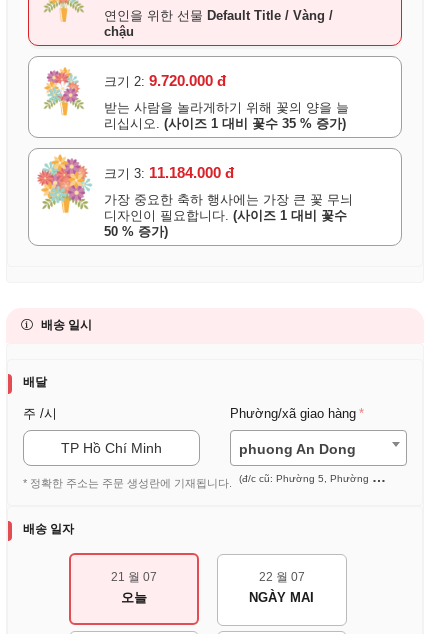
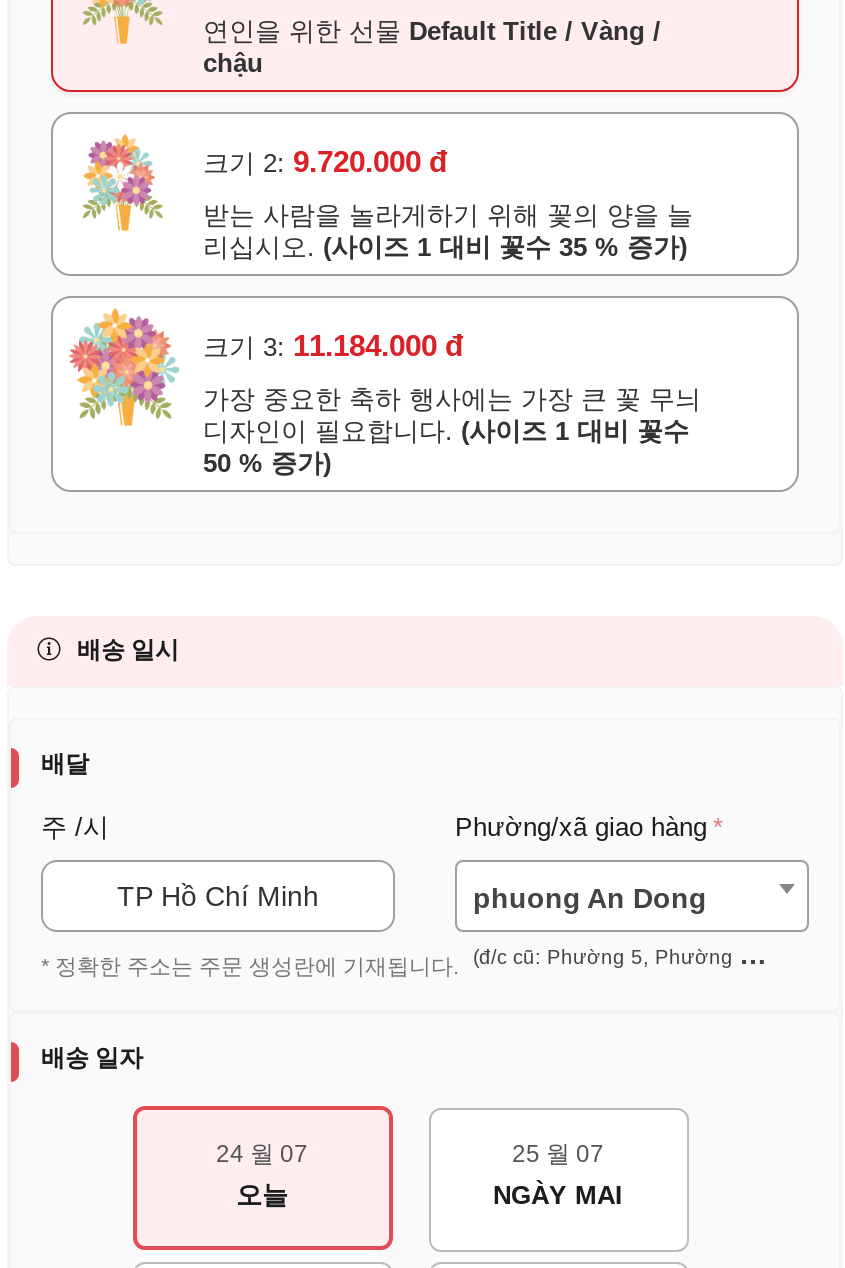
- 21 월 07
+ 24 월 07

- 22 월 07
+ 25 월 07
